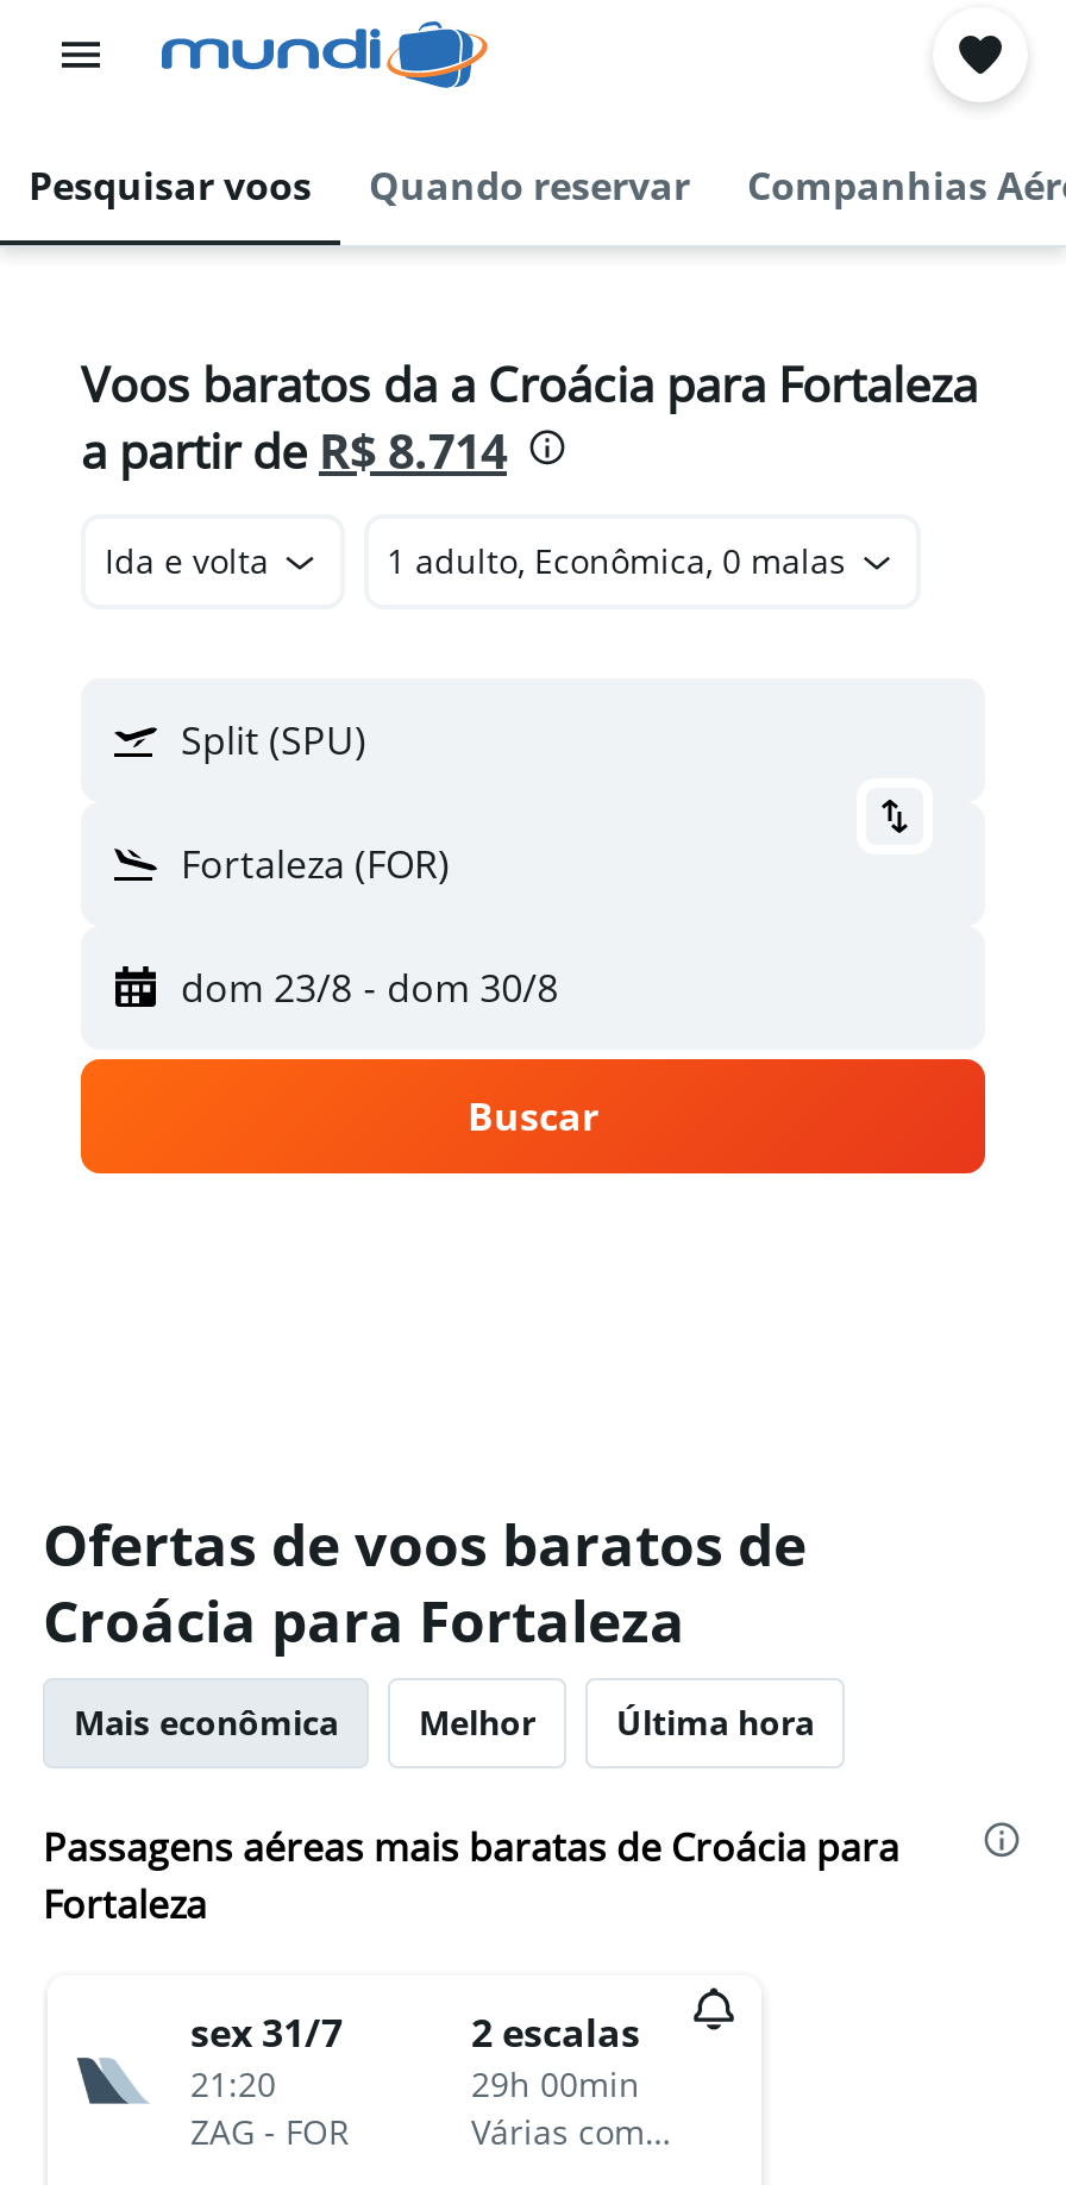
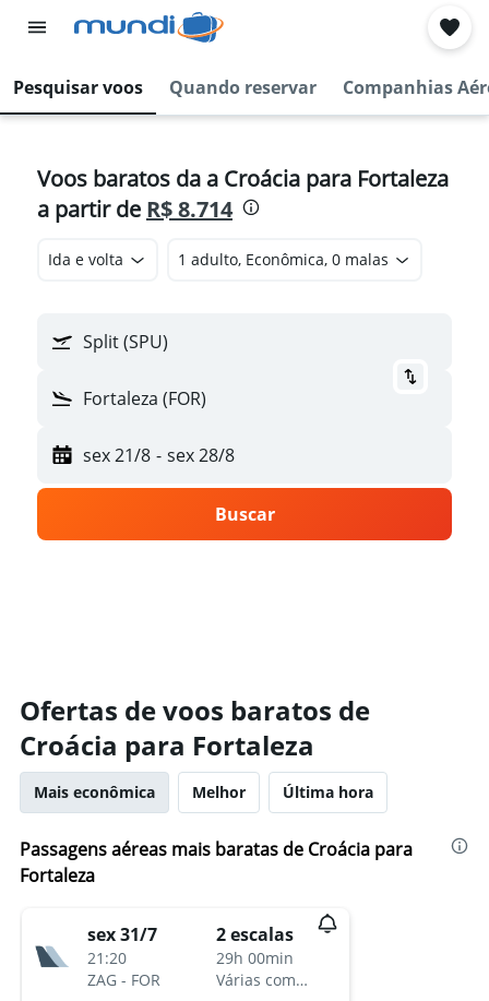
- dom 23/8 - dom 30/8
+ sex 21/8 - sex 28/8
